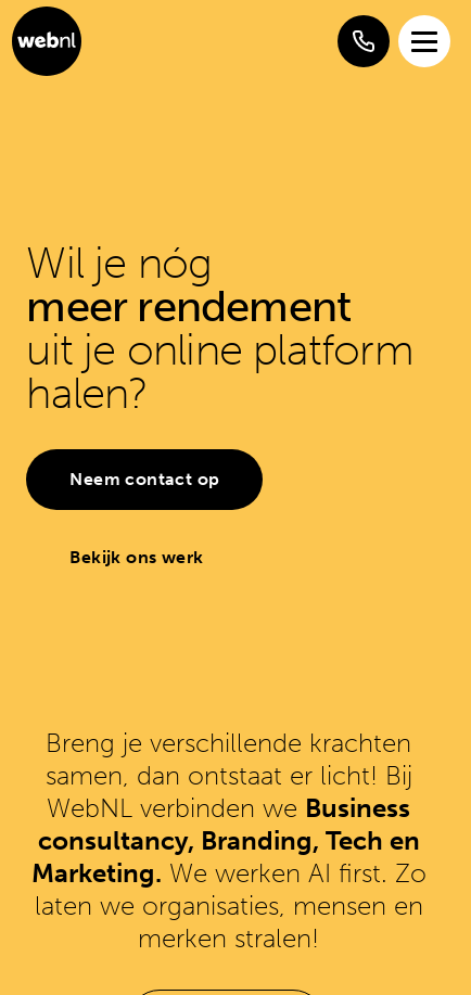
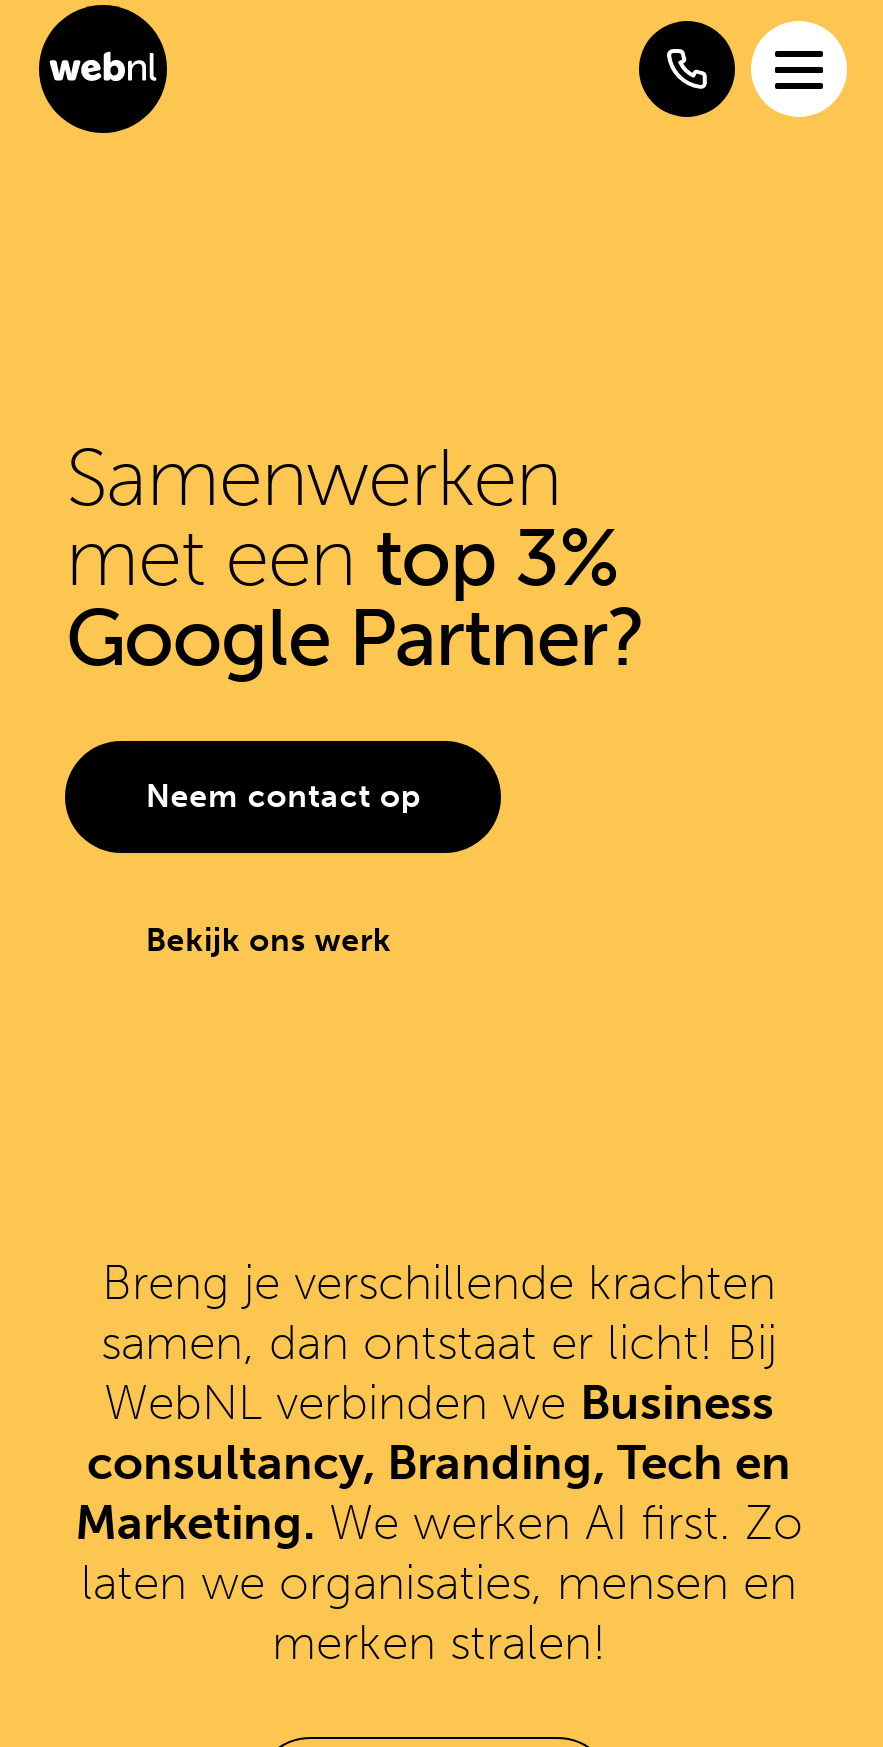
- Wil je nóg
- meer rendement
- uit je online platform
- halen?
+ Samenwerken
+ met een top 3%
+ Google Partner?
